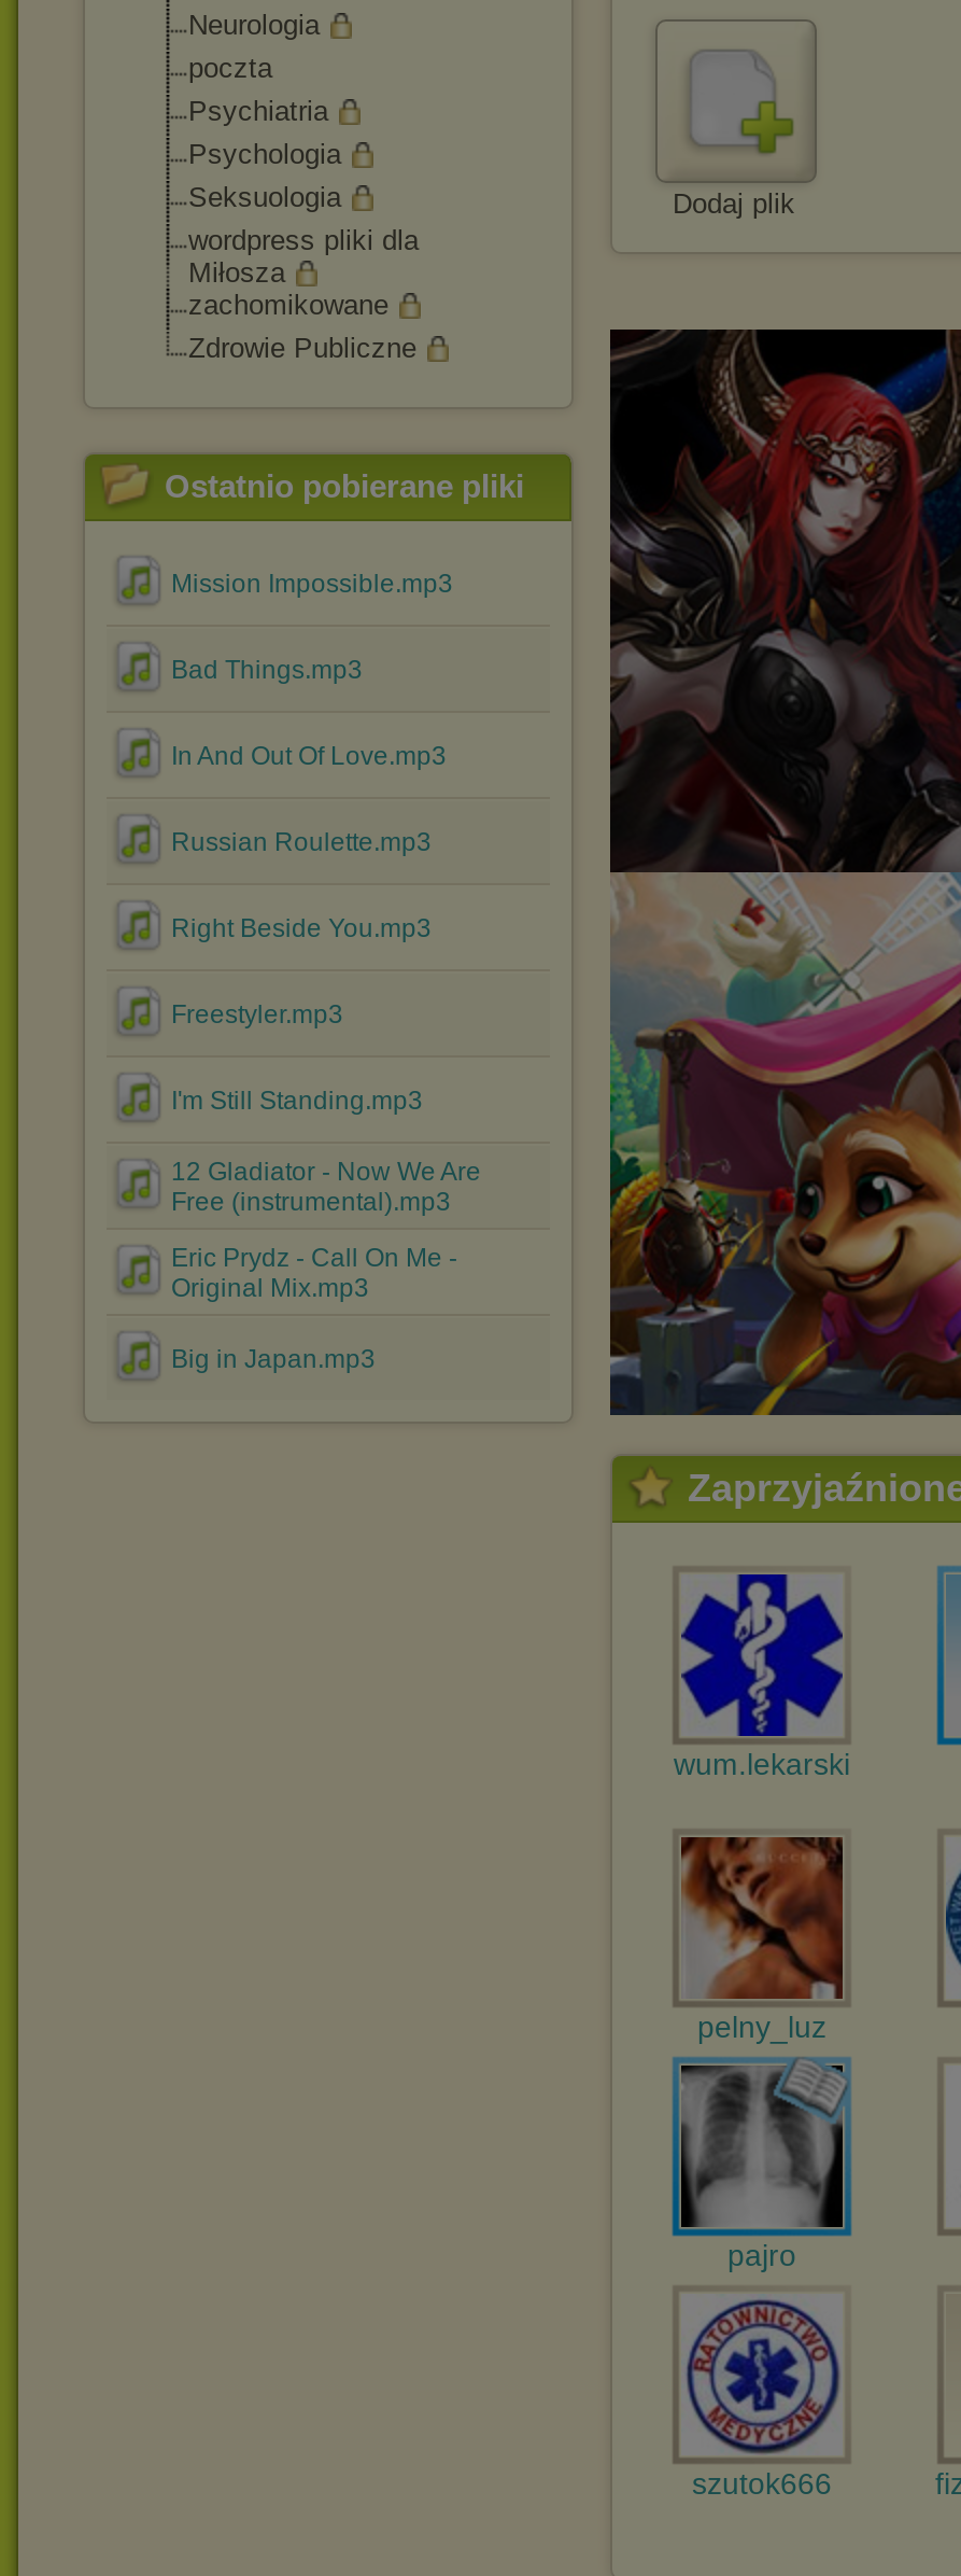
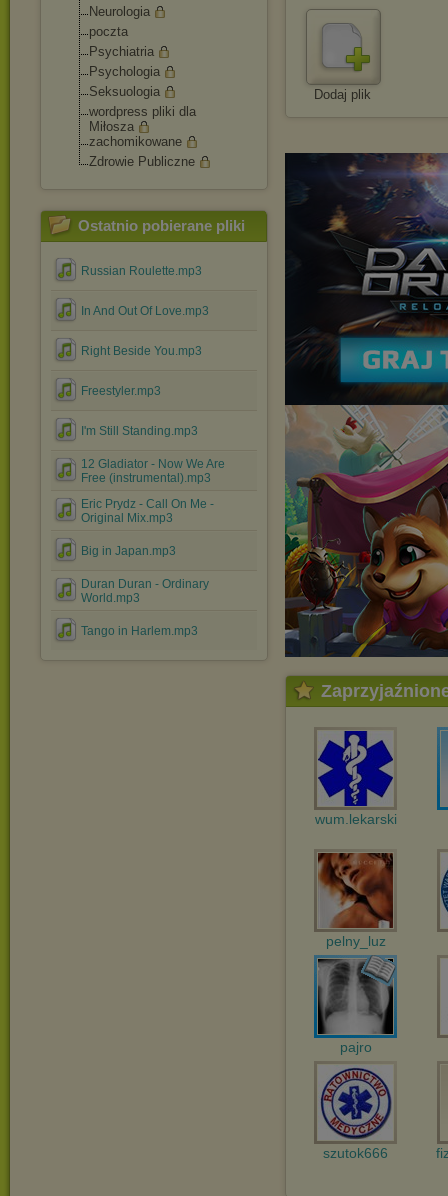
- [image]
+ [image]

- Mission Impossible.mp3
- Bad Things.mp3

moved down: In And Out Of Love.mp3

moved up: Russian Roulette.mp3

moved up: Right Beside You.mp3 | Freestyler.mp3 | I'm Still Standing.mp3 | 12 Gladiator - Now We Are | Free (instrumental).mp3 | Eric Prydz - Call On Me - | Original Mix.mp3 | Big in Japan.mp3

+ Duran Duran - Ordinary
+ World.mp3
+ Tango in Harlem.mp3
